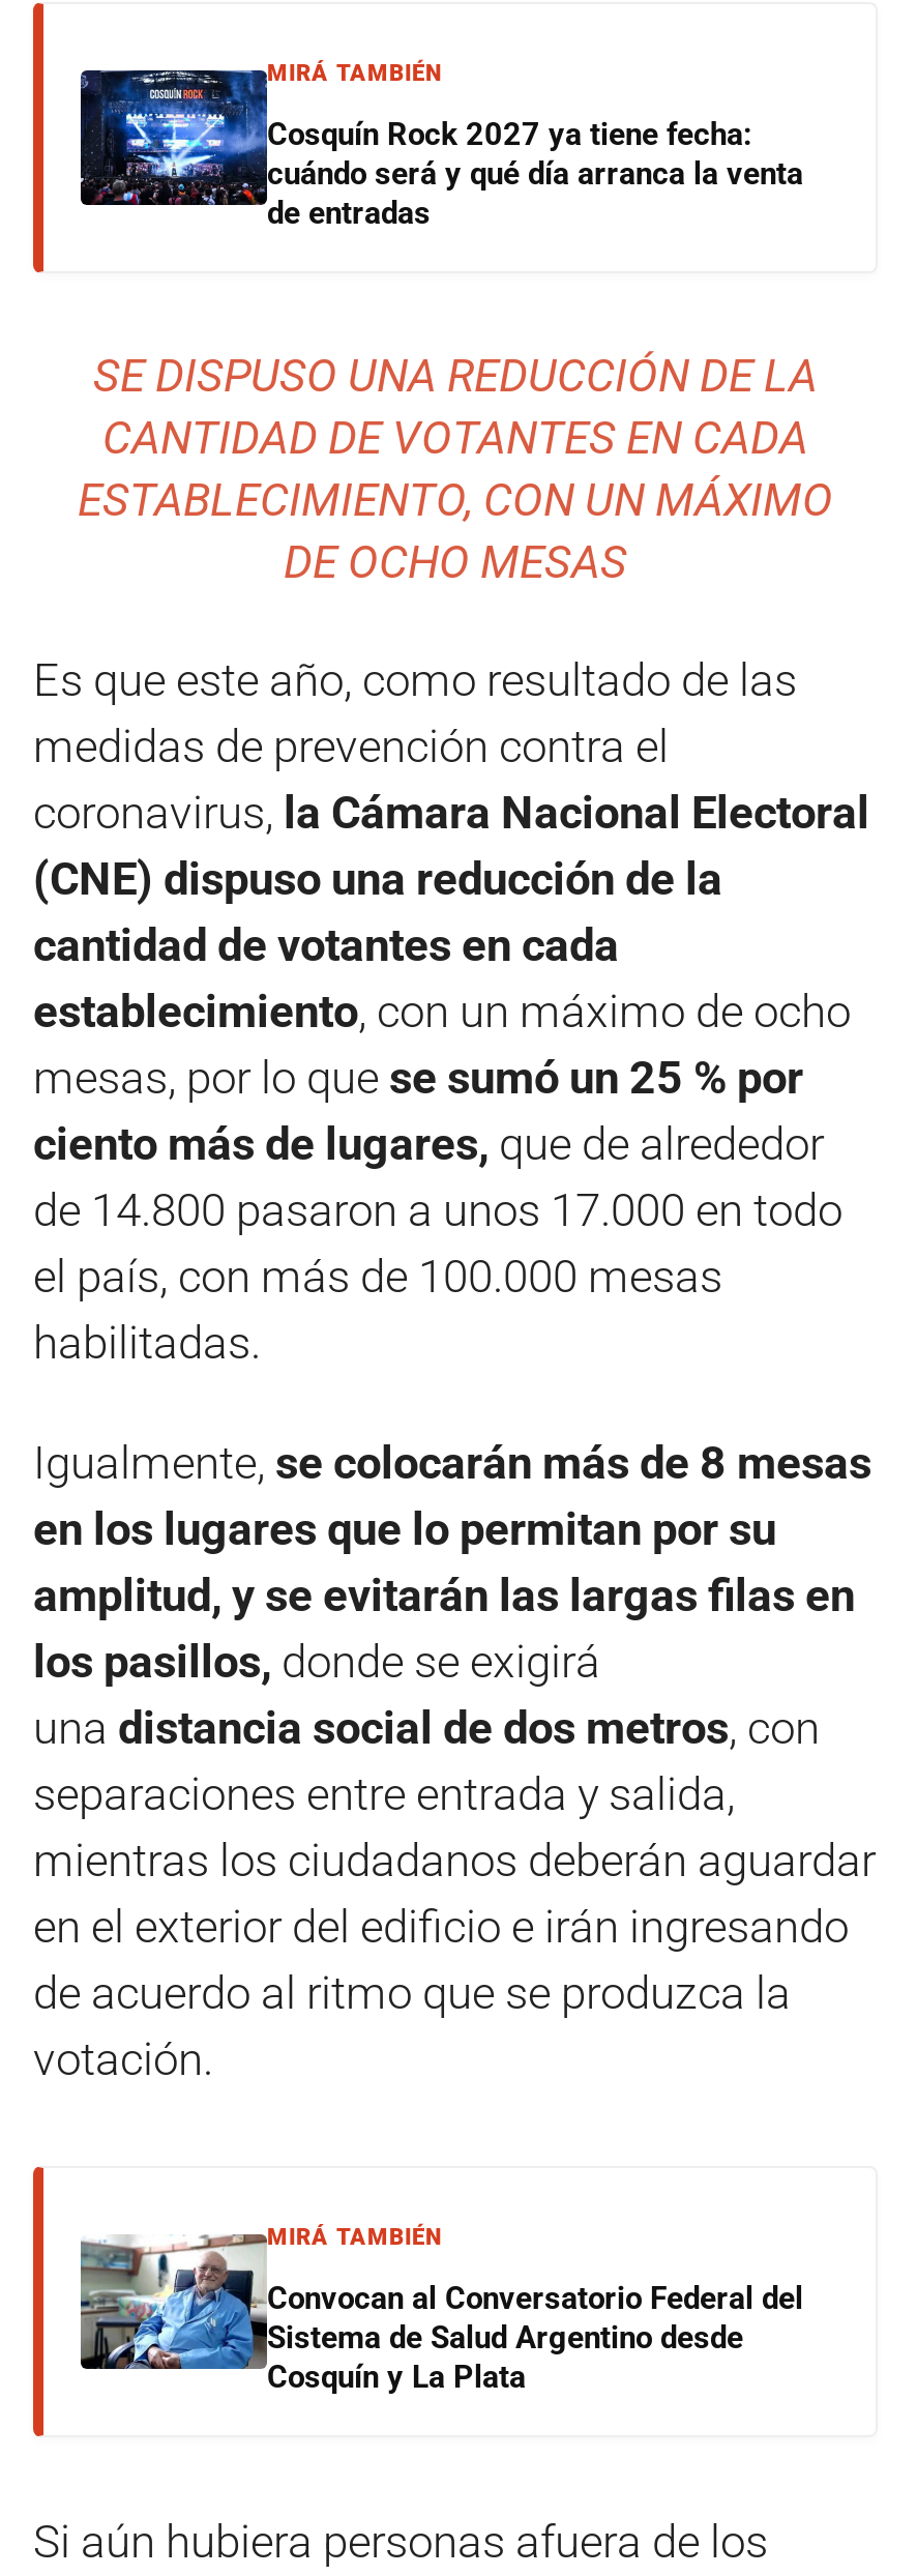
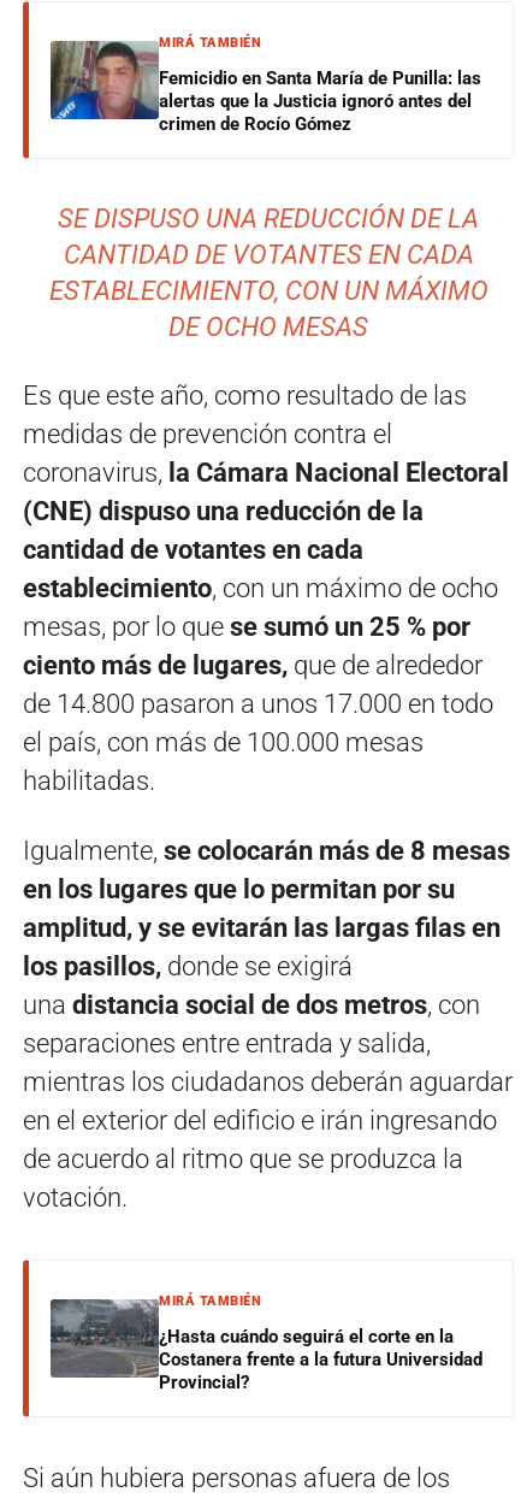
- [image]
- Cosquín Rock 2027 ya tiene fecha:
- cuándo será y qué día arranca la venta
- de entradas
+ [image]
+ Femicidio en Santa María de Punilla: las
+ alertas que la Justicia ignoró antes del
+ crimen de Rocío Gómez

- [image]
- Convocan al Conversatorio Federal del
- Sistema de Salud Argentino desde
- Cosquín y La Plata
+ [image]
+ ¿Hasta cuándo seguirá el corte en la
+ Costanera frente a la futura Universidad
+ Provincial?
